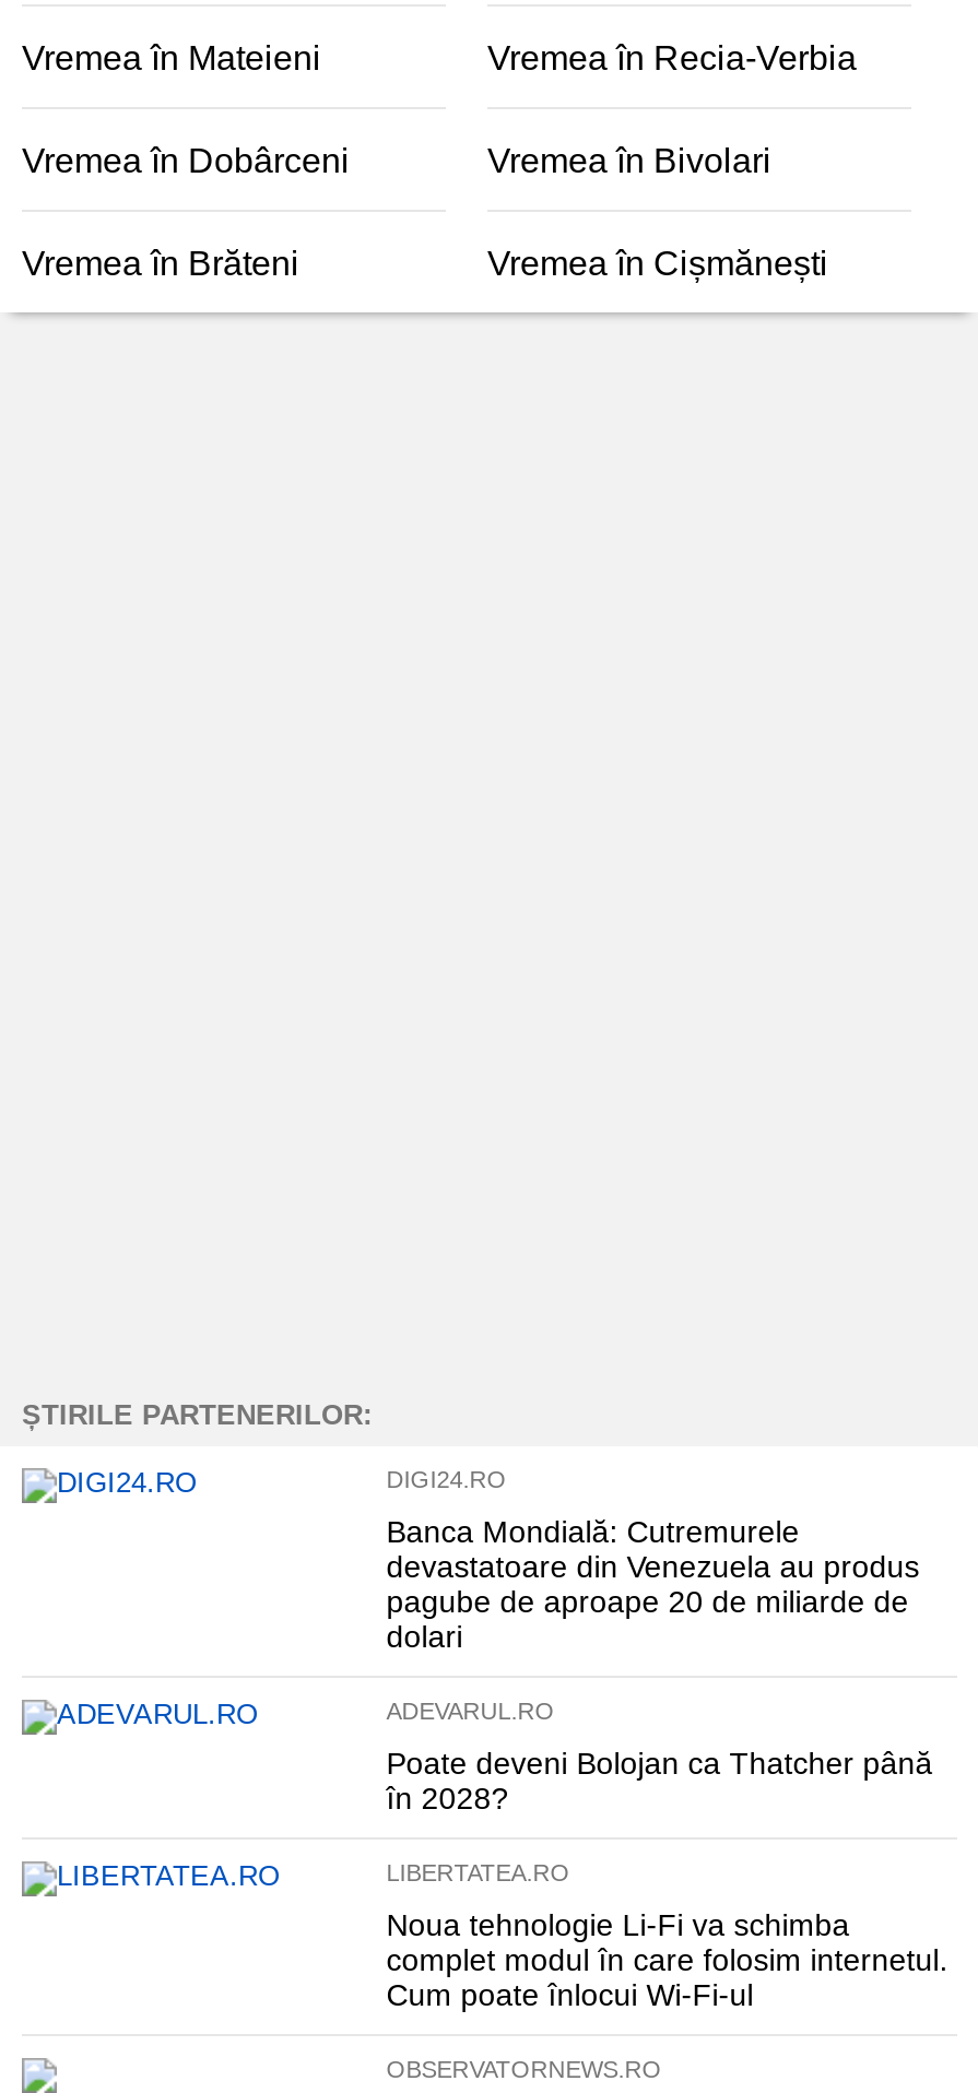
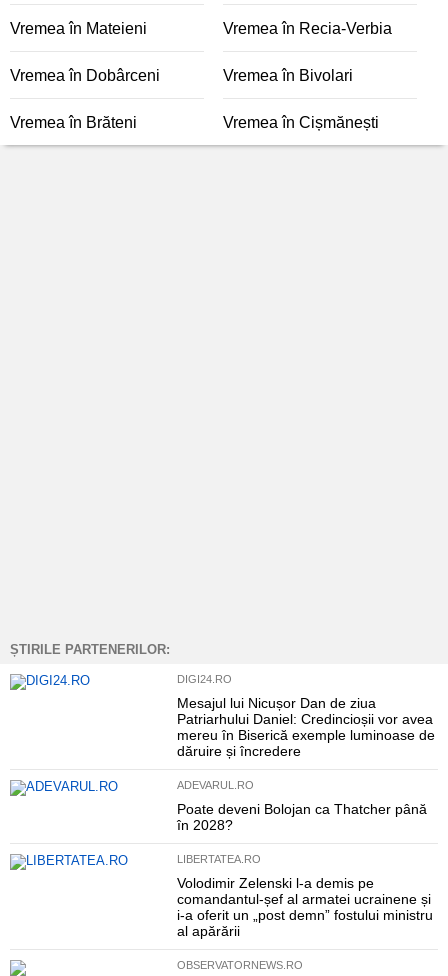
- Banca Mondială: Cutremurele
- devastatoare din Venezuela au produs
- pagube de aproape 20 de miliarde de
- dolari
+ Mesajul lui Nicușor Dan de ziua
+ Patriarhului Daniel: Credincioșii vor avea
+ mereu în Biserică exemple luminoase de
+ dăruire și încredere

- Noua tehnologie Li-Fi va schimba
- complet modul în care folosim internetul.
- Cum poate înlocui Wi-Fi-ul
+ Volodimir Zelenski l-a demis pe
+ comandantul-șef al armatei ucrainene și
+ i-a oferit un „post demn” fostului ministru
+ al apărării
